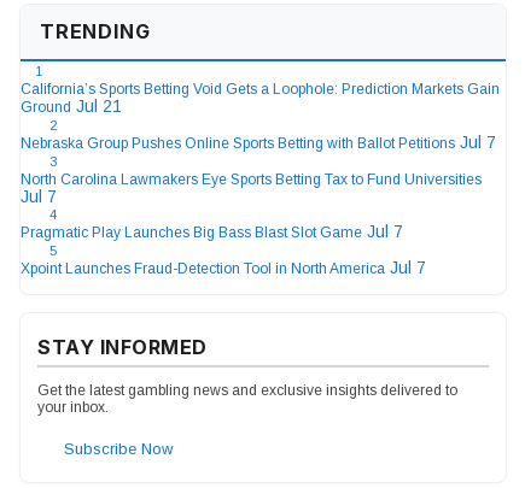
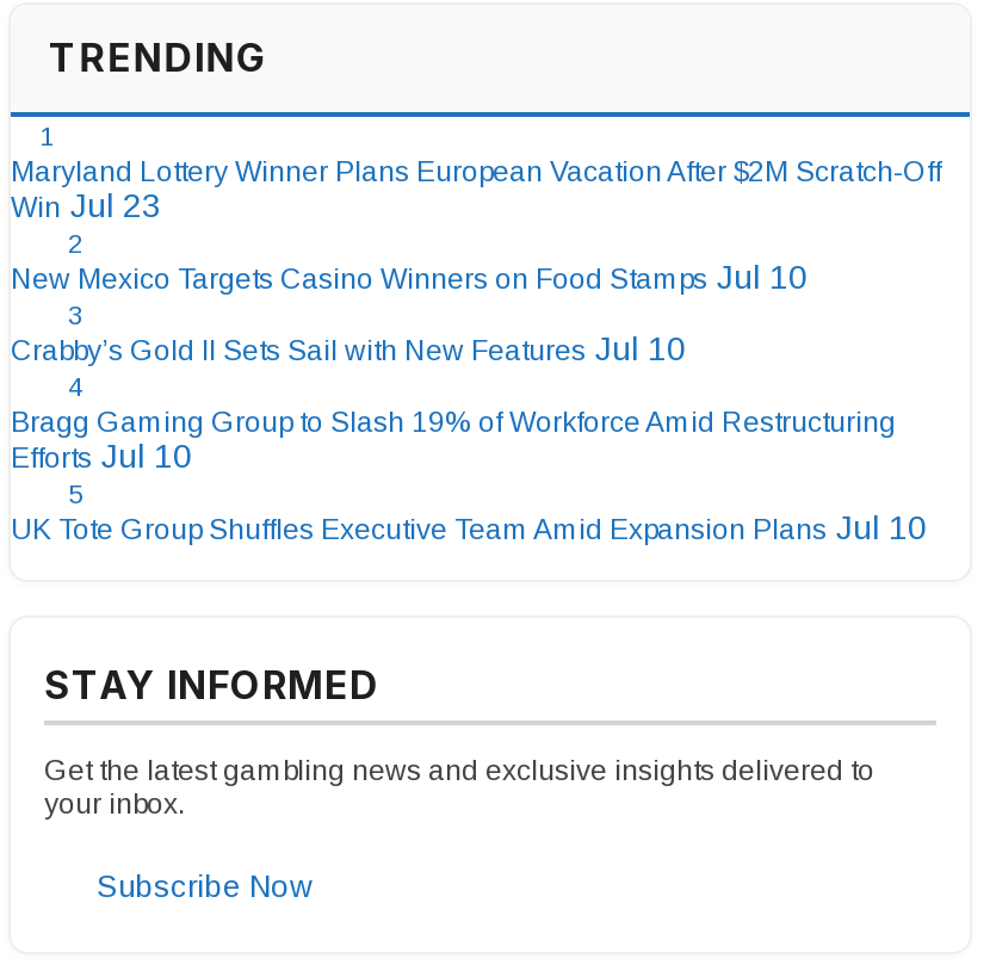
- California’s Sports Betting Void Gets a Loophole: Prediction Markets Gain
- Ground Jul 21
+ Maryland Lottery Winner Plans European Vacation After $2M Scratch-Off
+ Win Jul 23

- Nebraska Group Pushes Online Sports Betting with Ballot Petitions Jul 7
+ New Mexico Targets Casino Winners on Food Stamps Jul 10

- North Carolina Lawmakers Eye Sports Betting Tax to Fund Universities
- Jul 7
+ Crabby’s Gold II Sets Sail with New Features Jul 10

- Pragmatic Play Launches Big Bass Blast Slot Game Jul 7
+ Bragg Gaming Group to Slash 19% of Workforce Amid Restructuring
+ Efforts Jul 10

- Xpoint Launches Fraud-Detection Tool in North America Jul 7
+ UK Tote Group Shuffles Executive Team Amid Expansion Plans Jul 10
